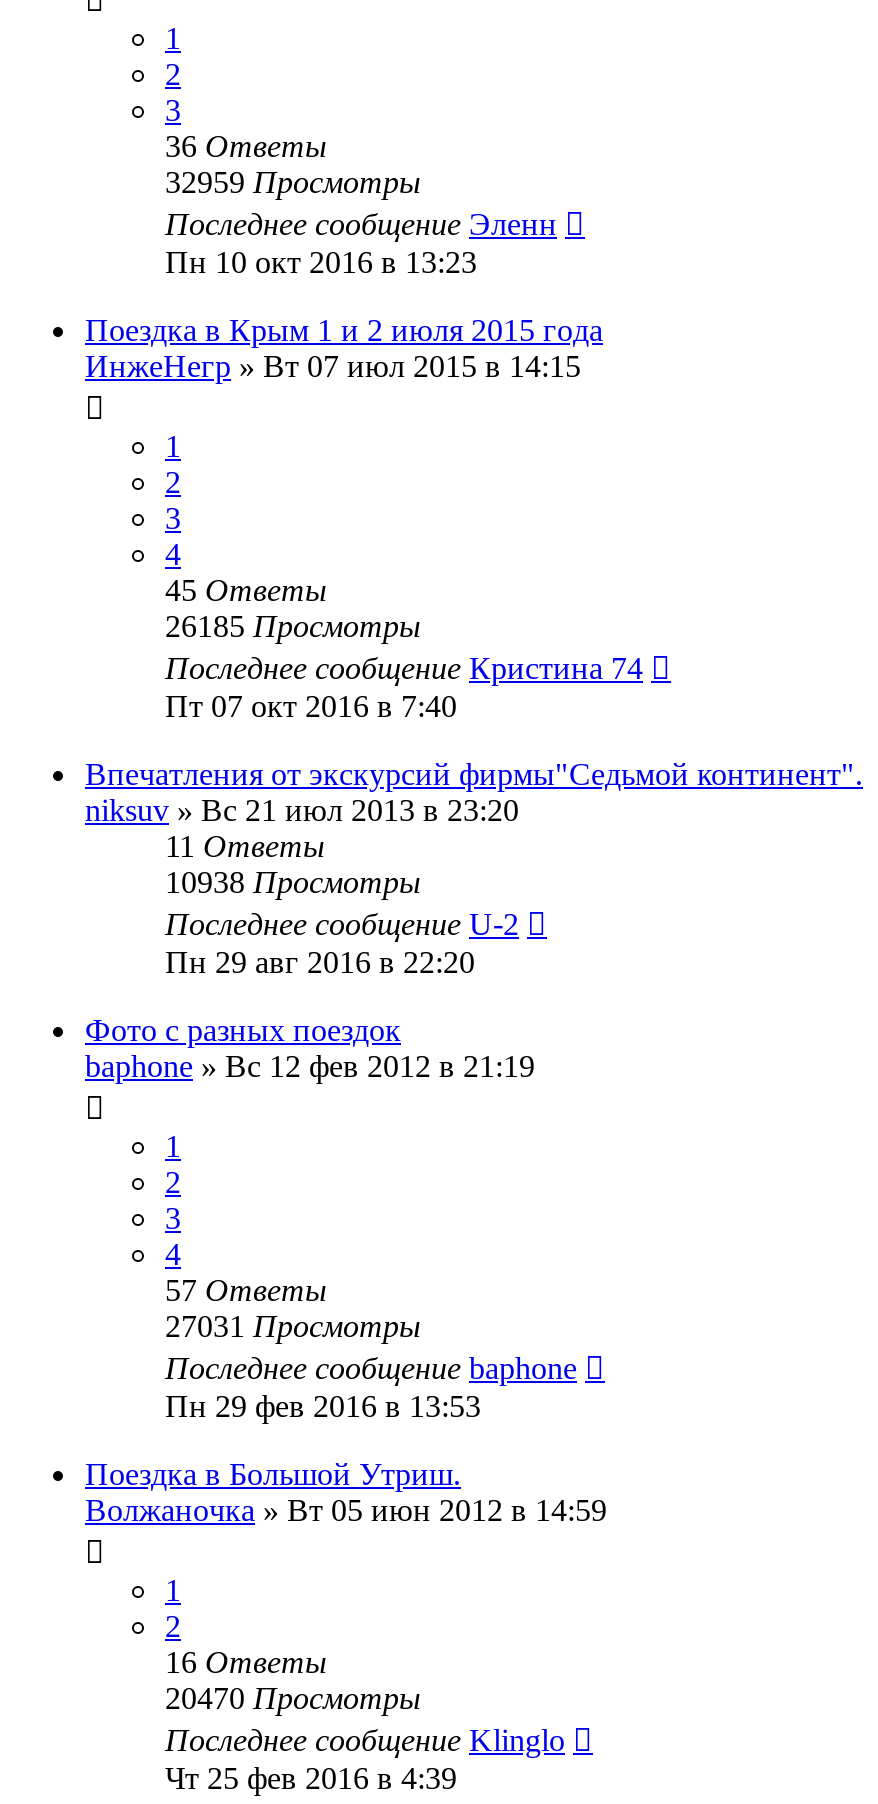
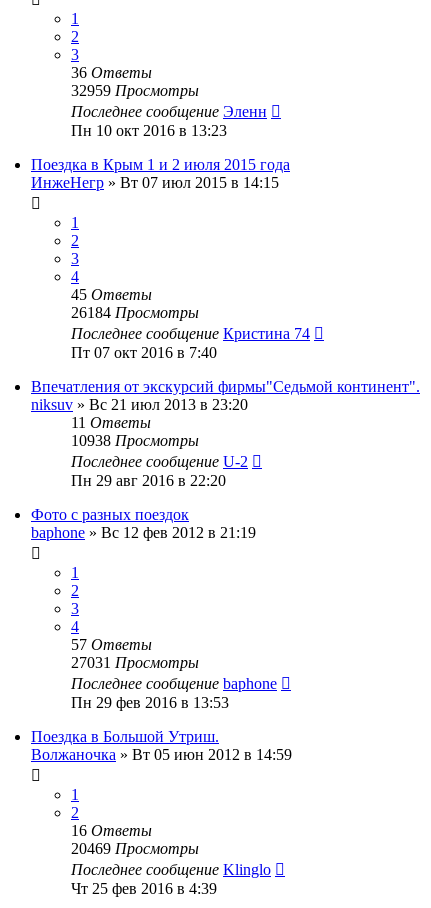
- 26185 Просмотры
+ 26184 Просмотры

- 20470 Просмотры
+ 20469 Просмотры
